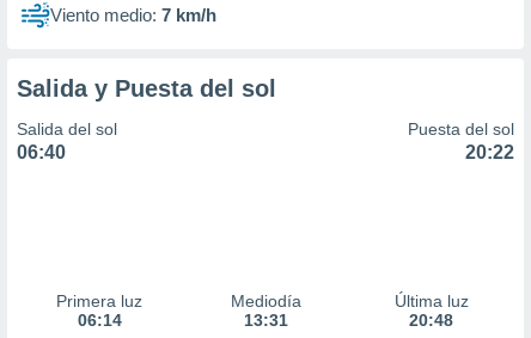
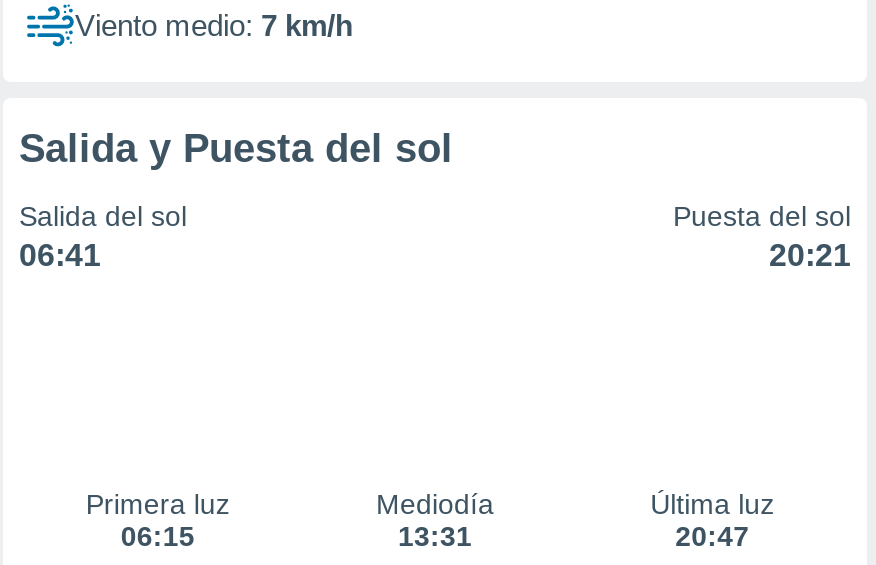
- 06:40
+ 06:41

- 20:22
+ 20:21

- 06:14
+ 06:15

- 20:48
+ 20:47
